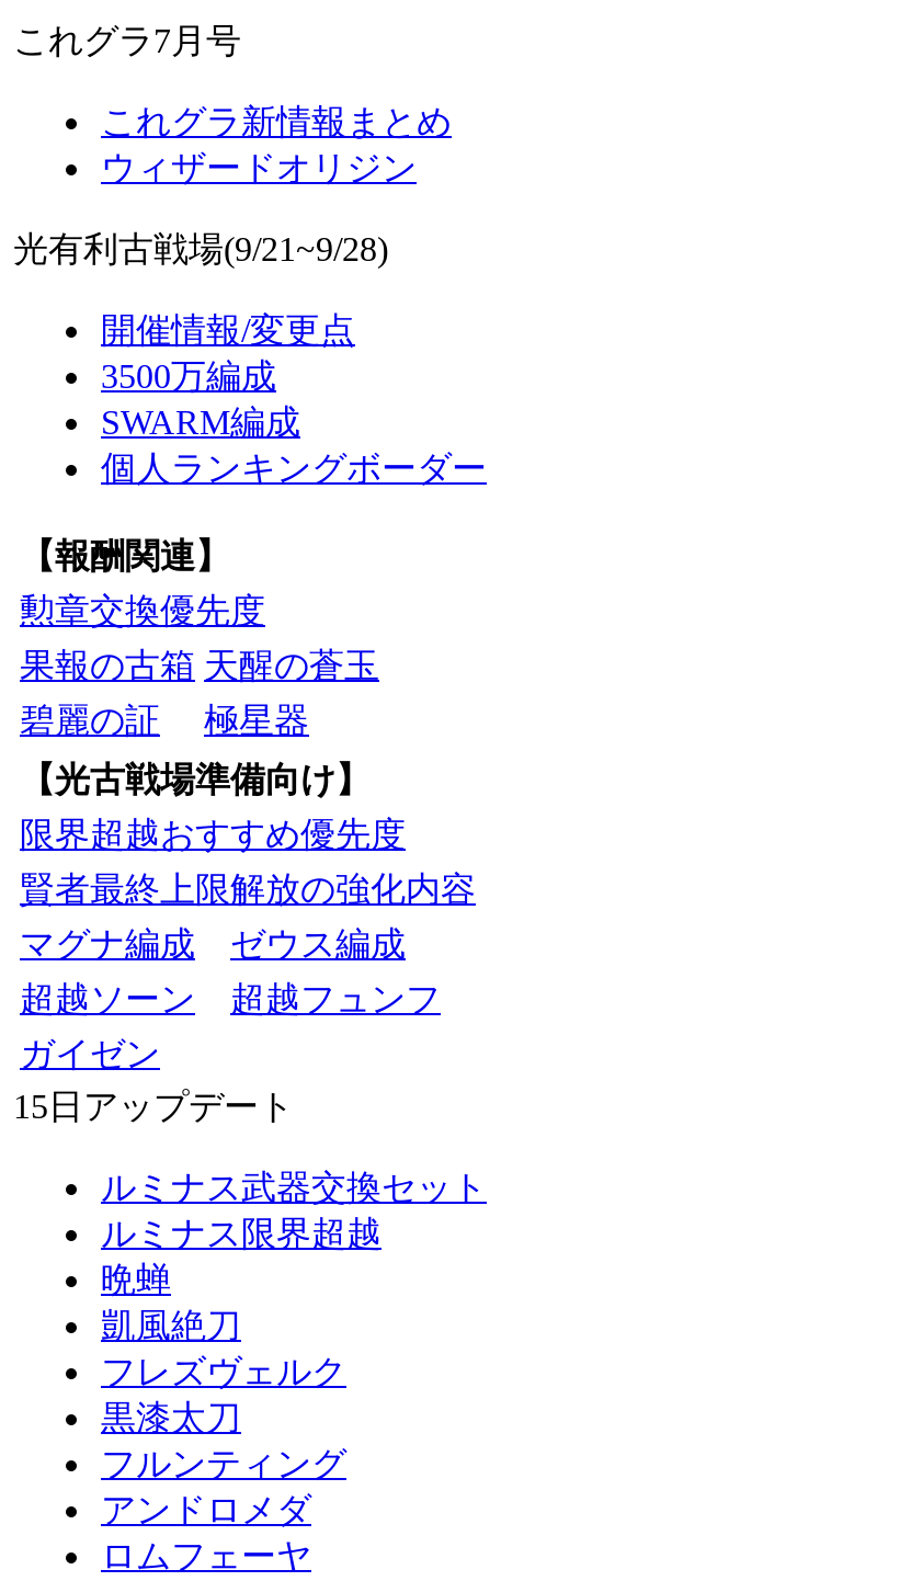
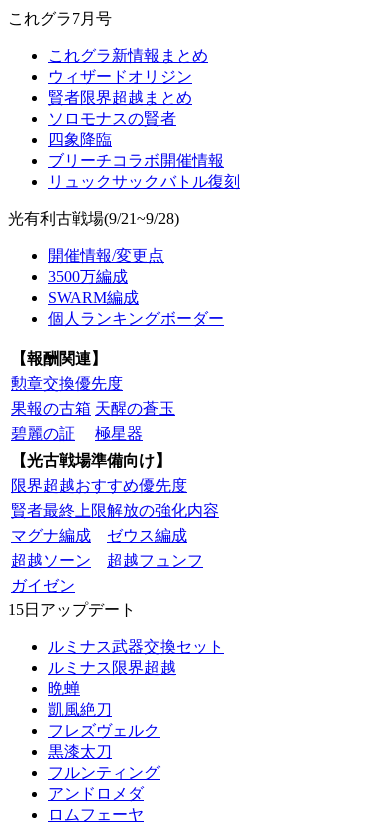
+ 賢者限界超越まとめ
+ ソロモナスの賢者
+ 四象降臨
+ ブリーチコラボ開催情報
+ リュックサックバトル復刻
